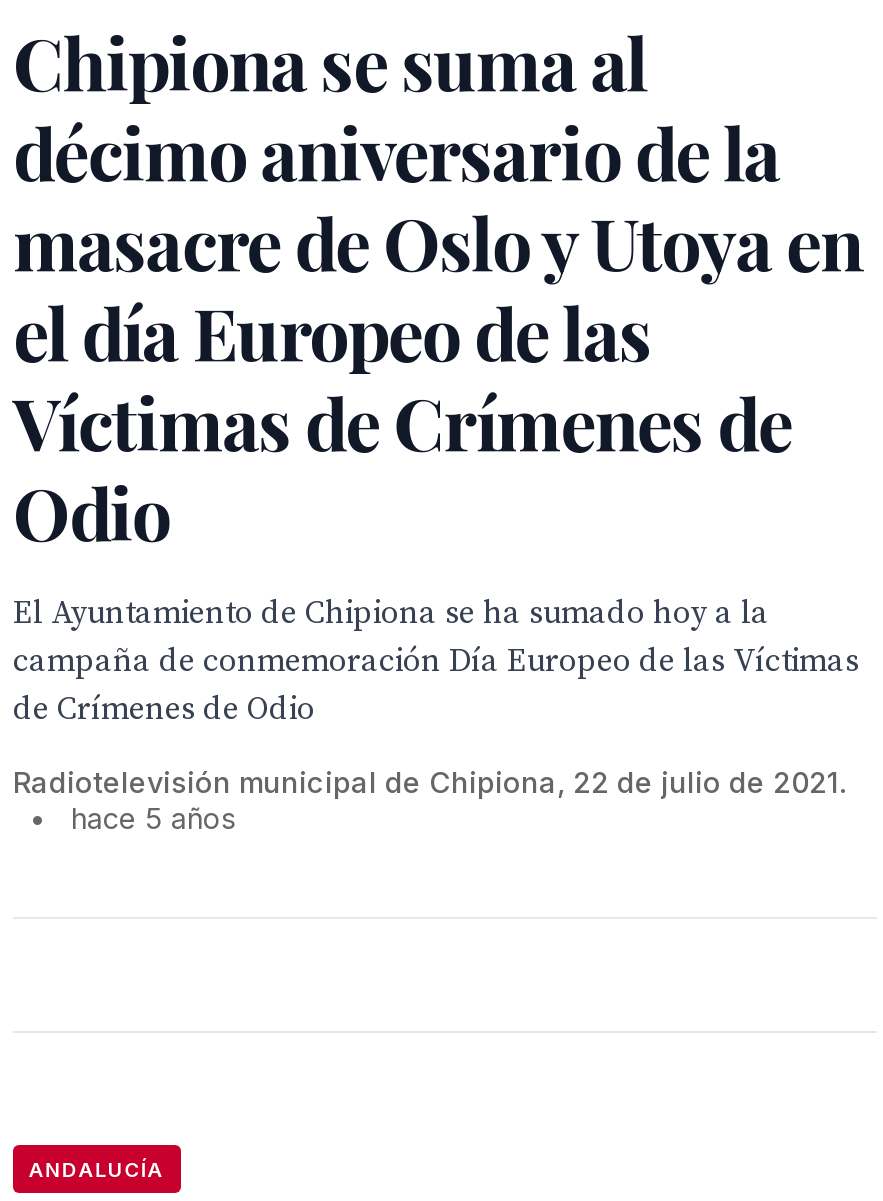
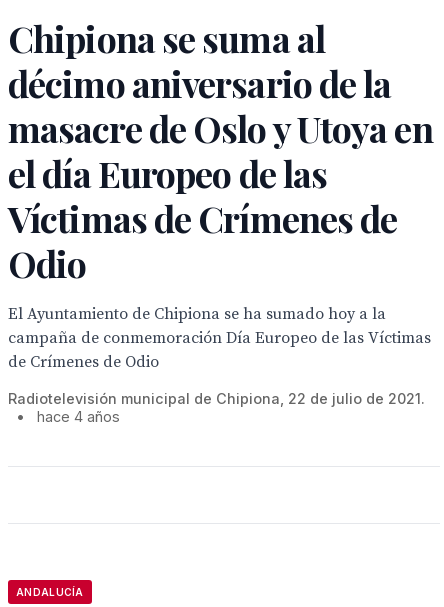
- hace 5 años
+ hace 4 años
